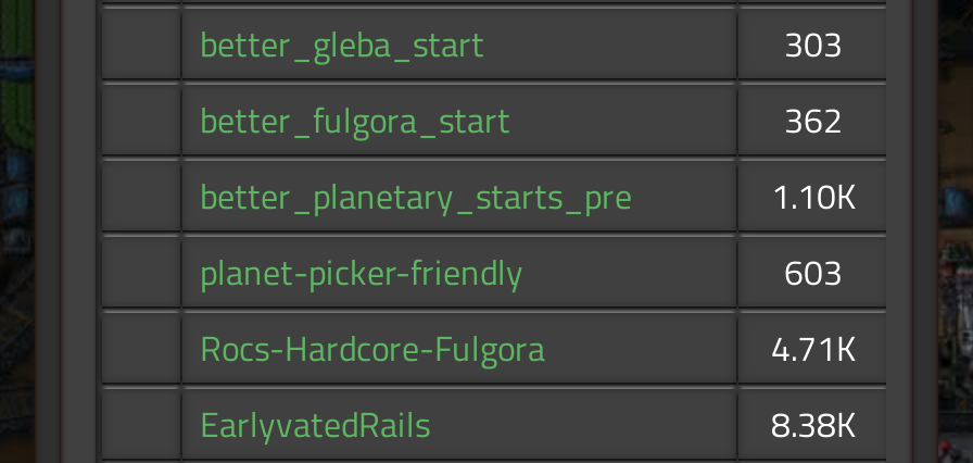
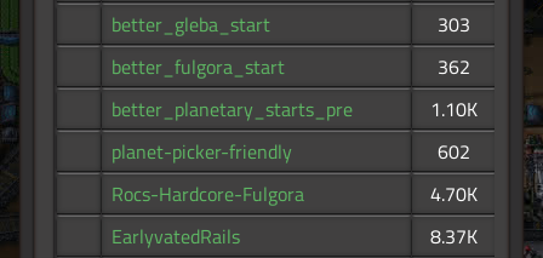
- 603
+ 602

- 4.71K
+ 4.70K

- 8.38K
+ 8.37K
